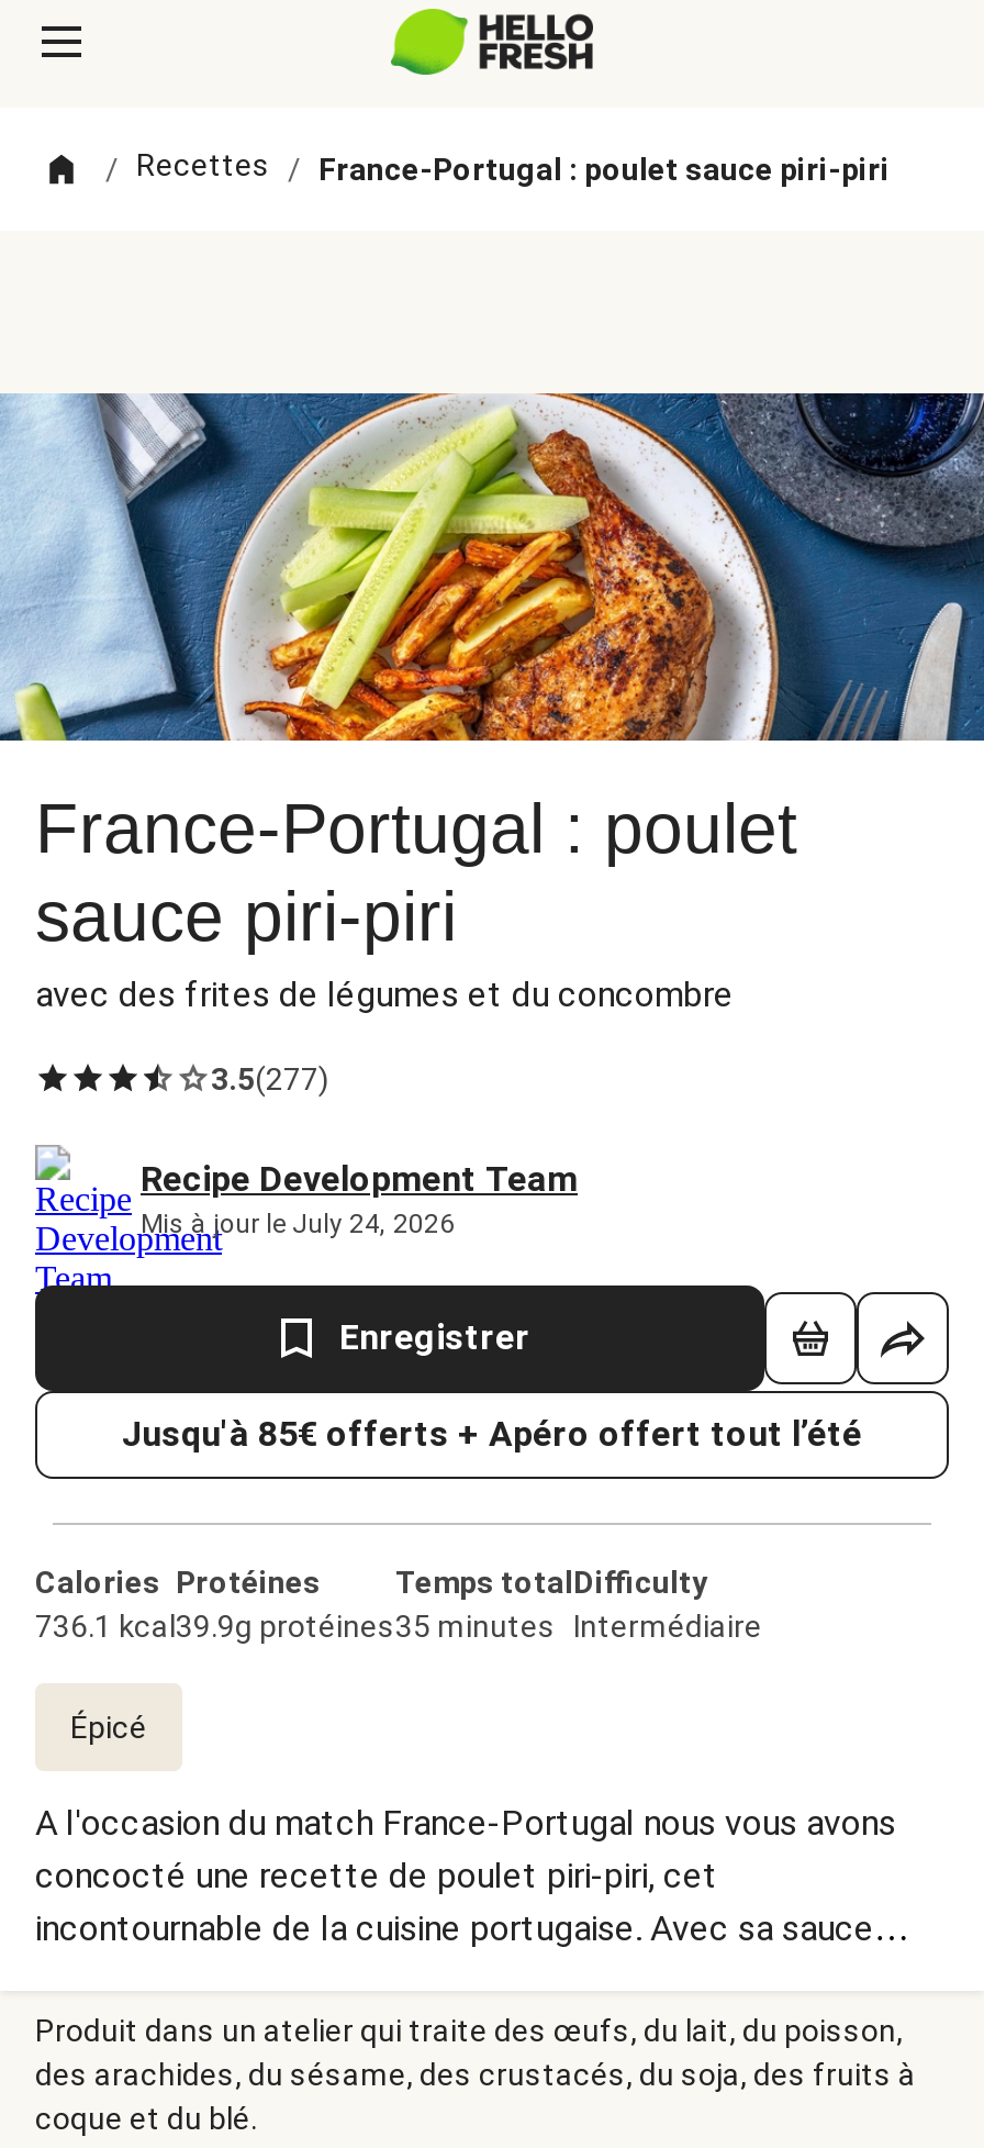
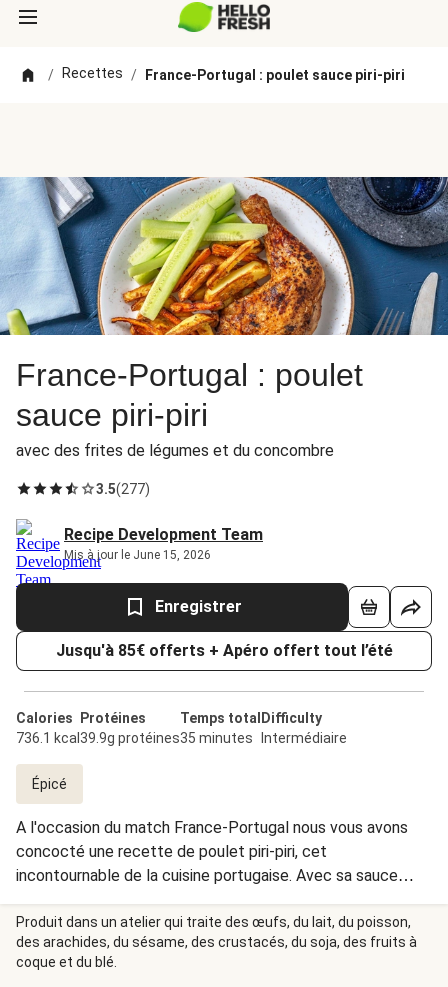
- Mis à jour le July 24, 2026
+ Mis à jour le June 15, 2026
